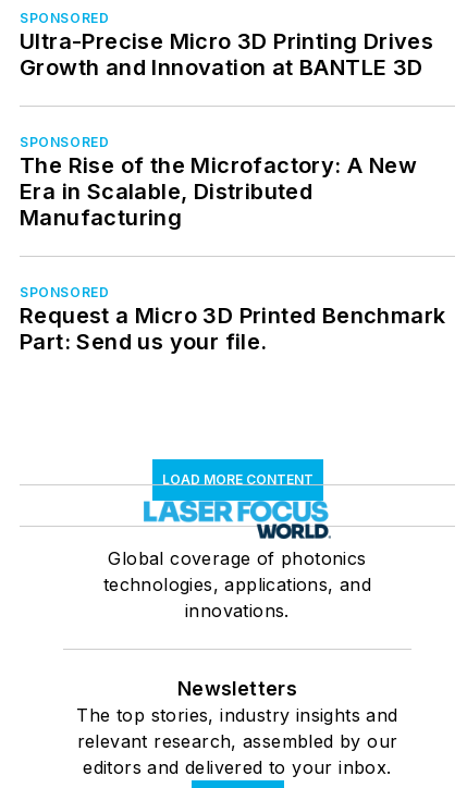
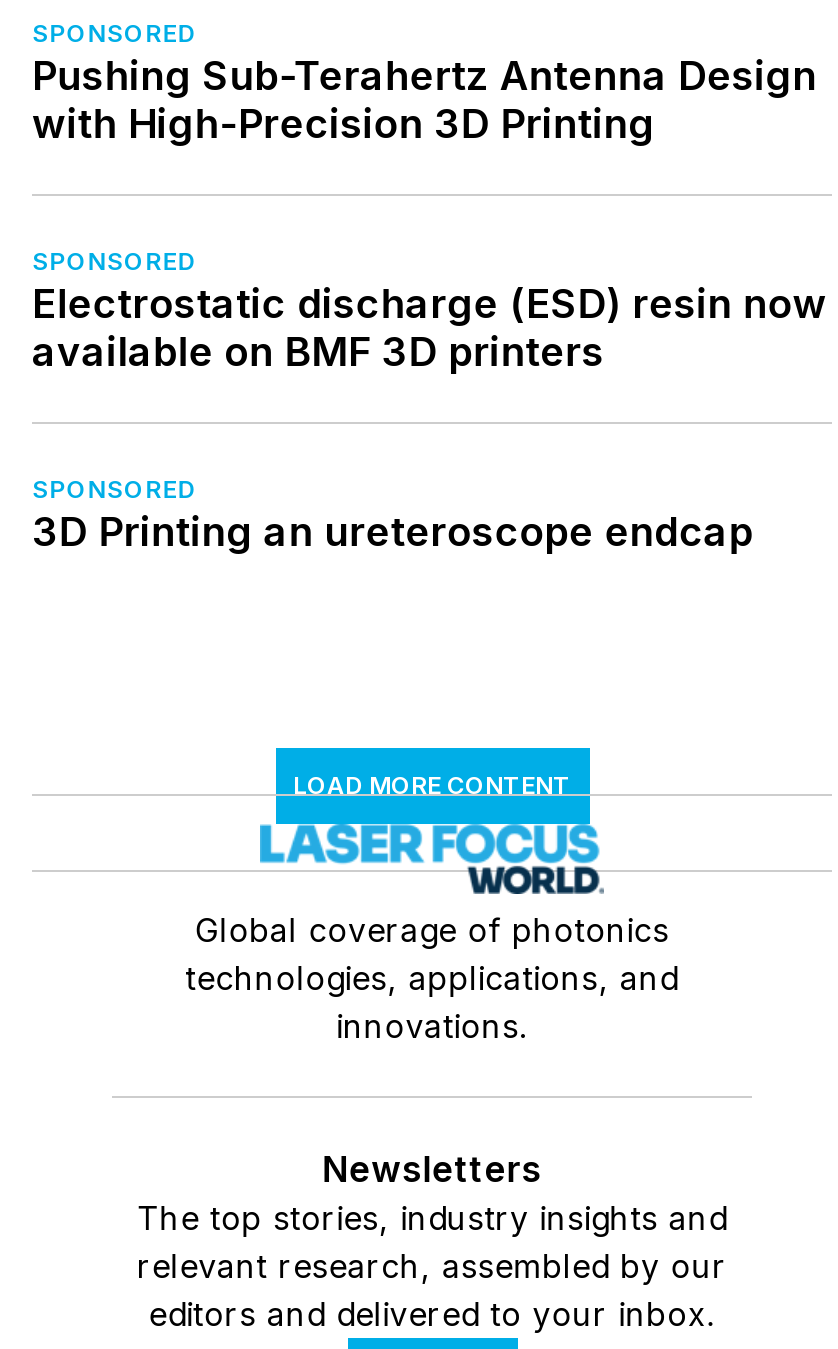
- Ultra-Precise Micro 3D Printing Drives
- Growth and Innovation at BANTLE 3D
+ Pushing Sub-Terahertz Antenna Design
+ with High-Precision 3D Printing

- The Rise of the Microfactory: A New
- Era in Scalable, Distributed
- Manufacturing
+ Electrostatic discharge (ESD) resin now
+ available on BMF 3D printers

- Request a Micro 3D Printed Benchmark
- Part: Send us your file.
+ 3D Printing an ureteroscope endcap
